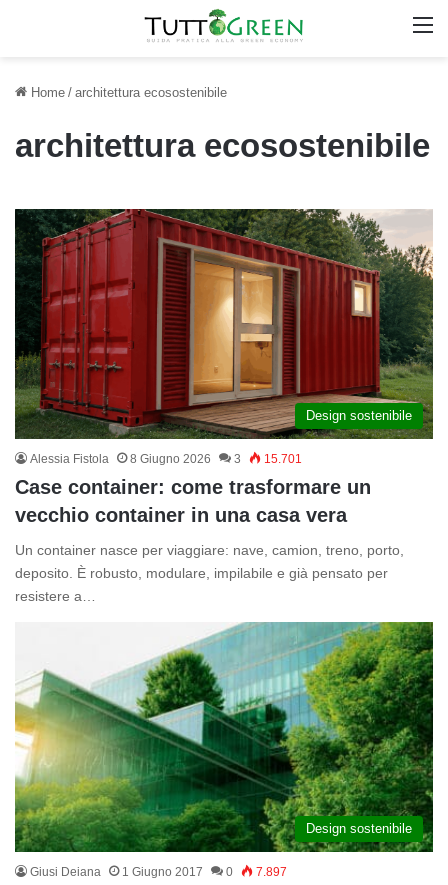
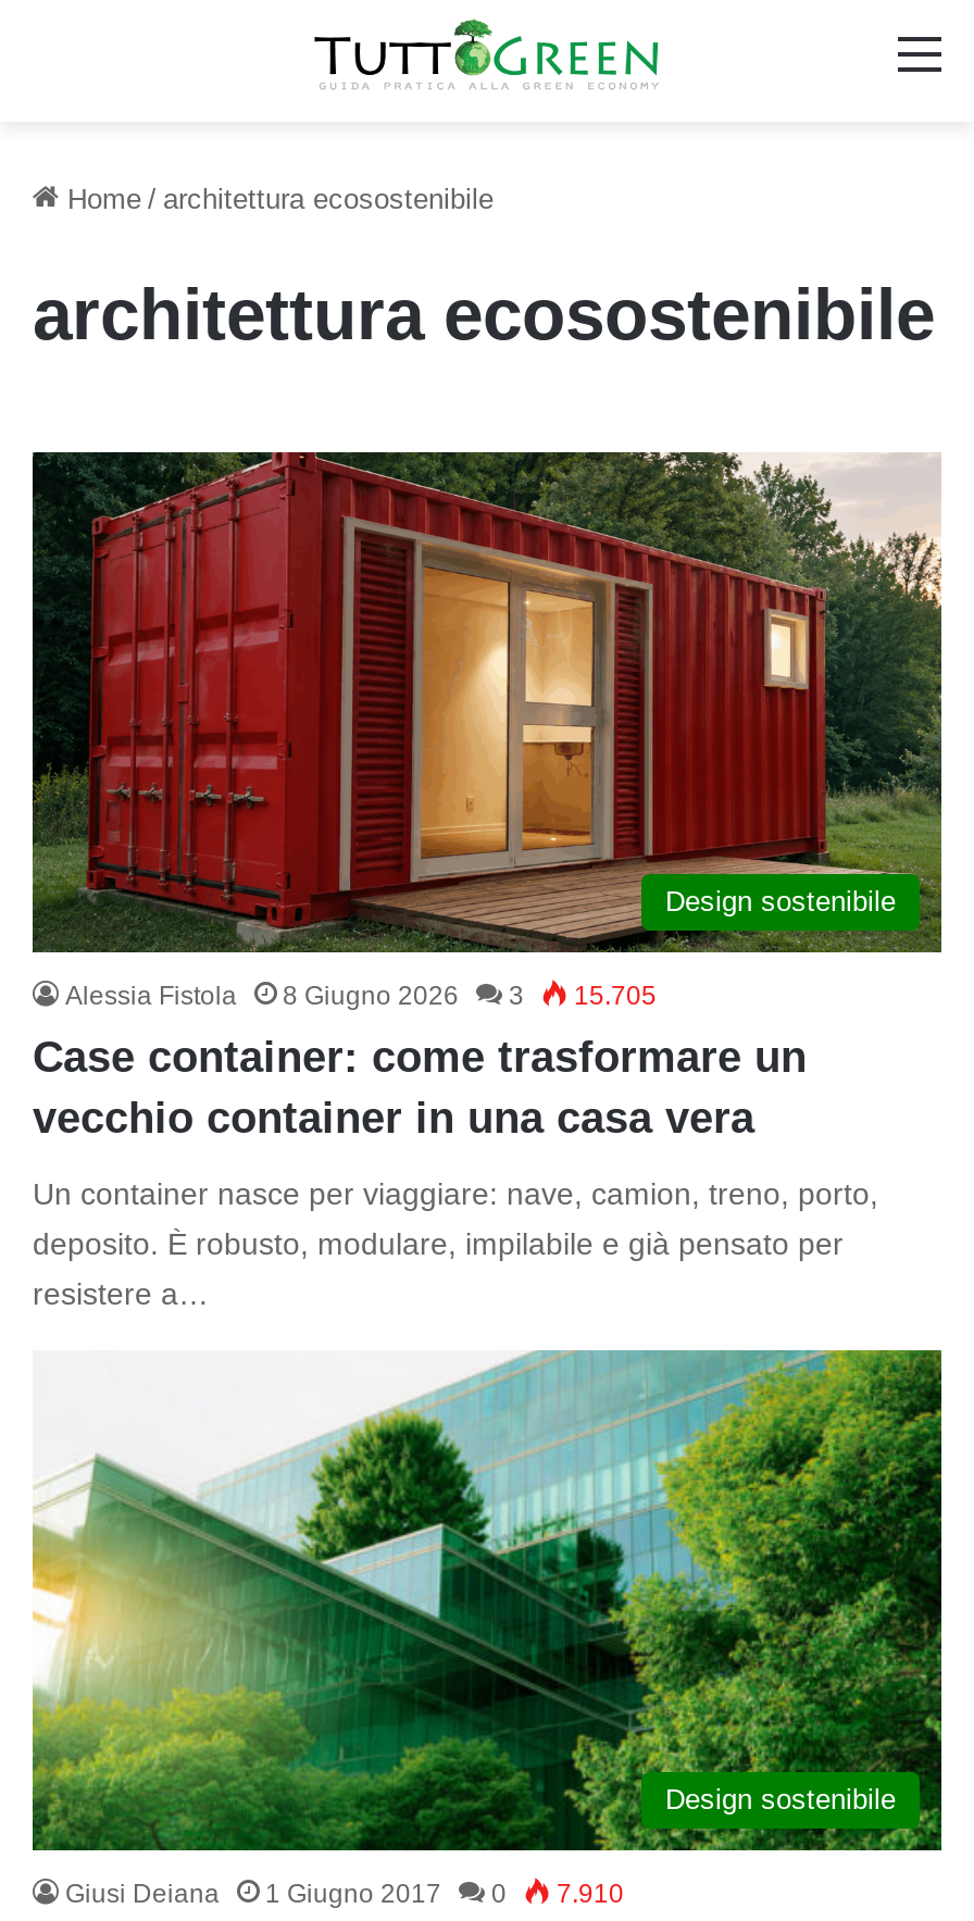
- Alessia Fistola 8 Giugno 2026 3 15.701
+ Alessia Fistola 8 Giugno 2026 3 15.705

- Giusi Deiana 1 Giugno 2017 0 7.897
+ Giusi Deiana 1 Giugno 2017 0 7.910
